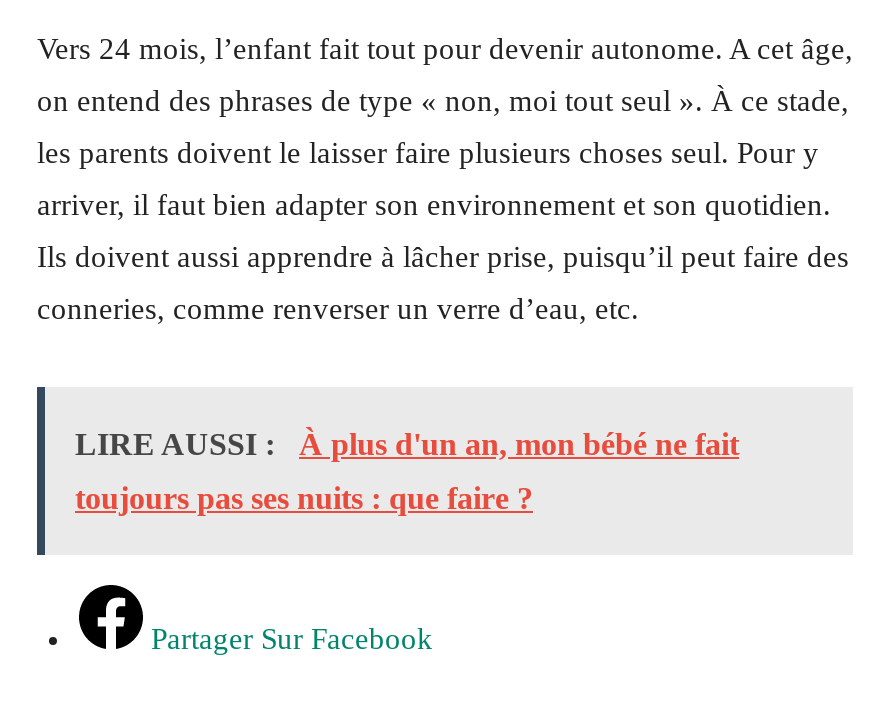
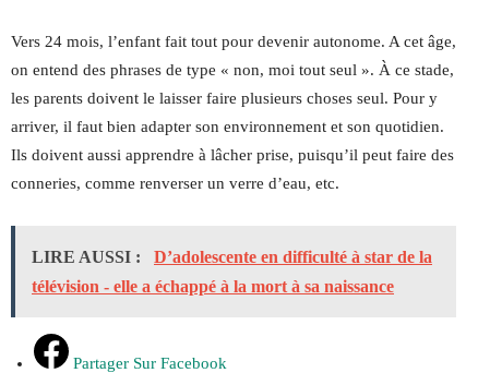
- LIRE AUSSI : À plus d'un an, mon bébé ne fait
+ LIRE AUSSI : D’adolescente en difficulté à star de la

- toujours pas ses nuits : que faire ?
+ télévision - elle a échappé à la mort à sa naissance
